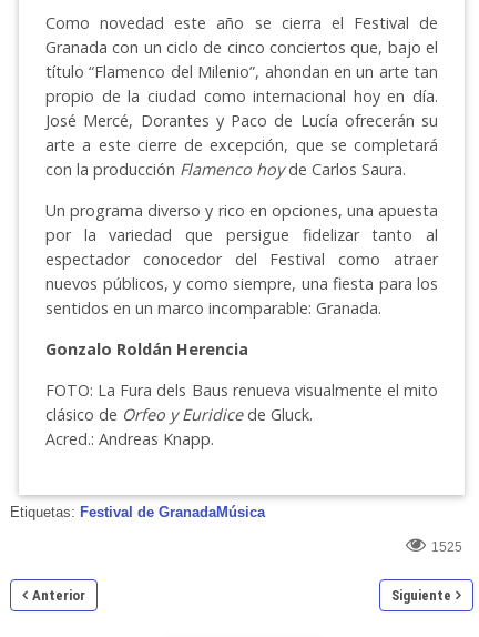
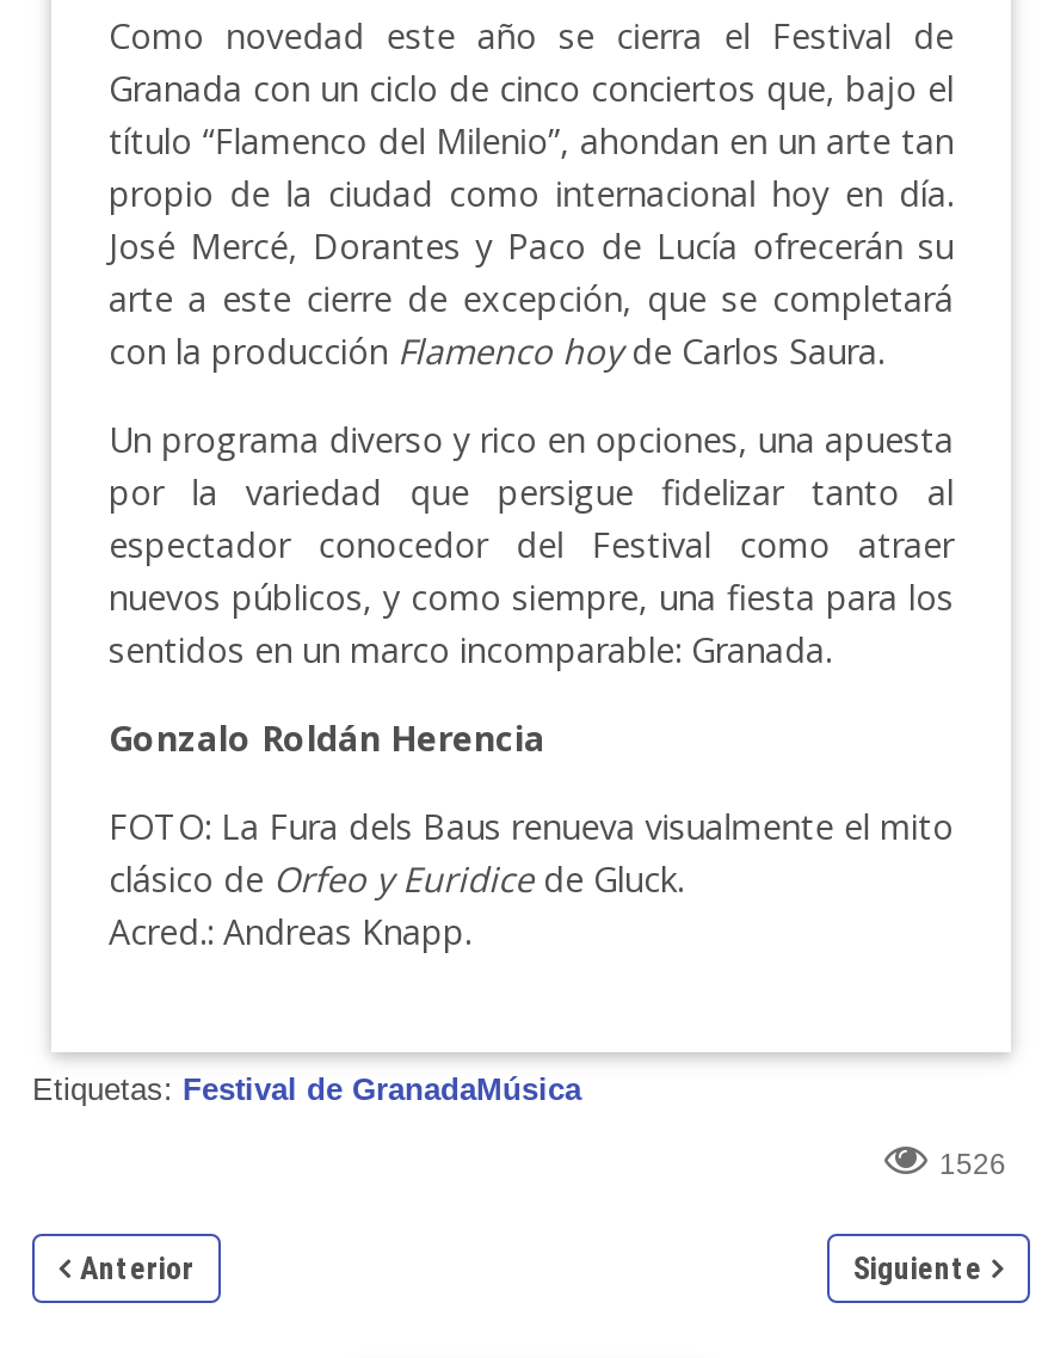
- 1525
+ 1526
